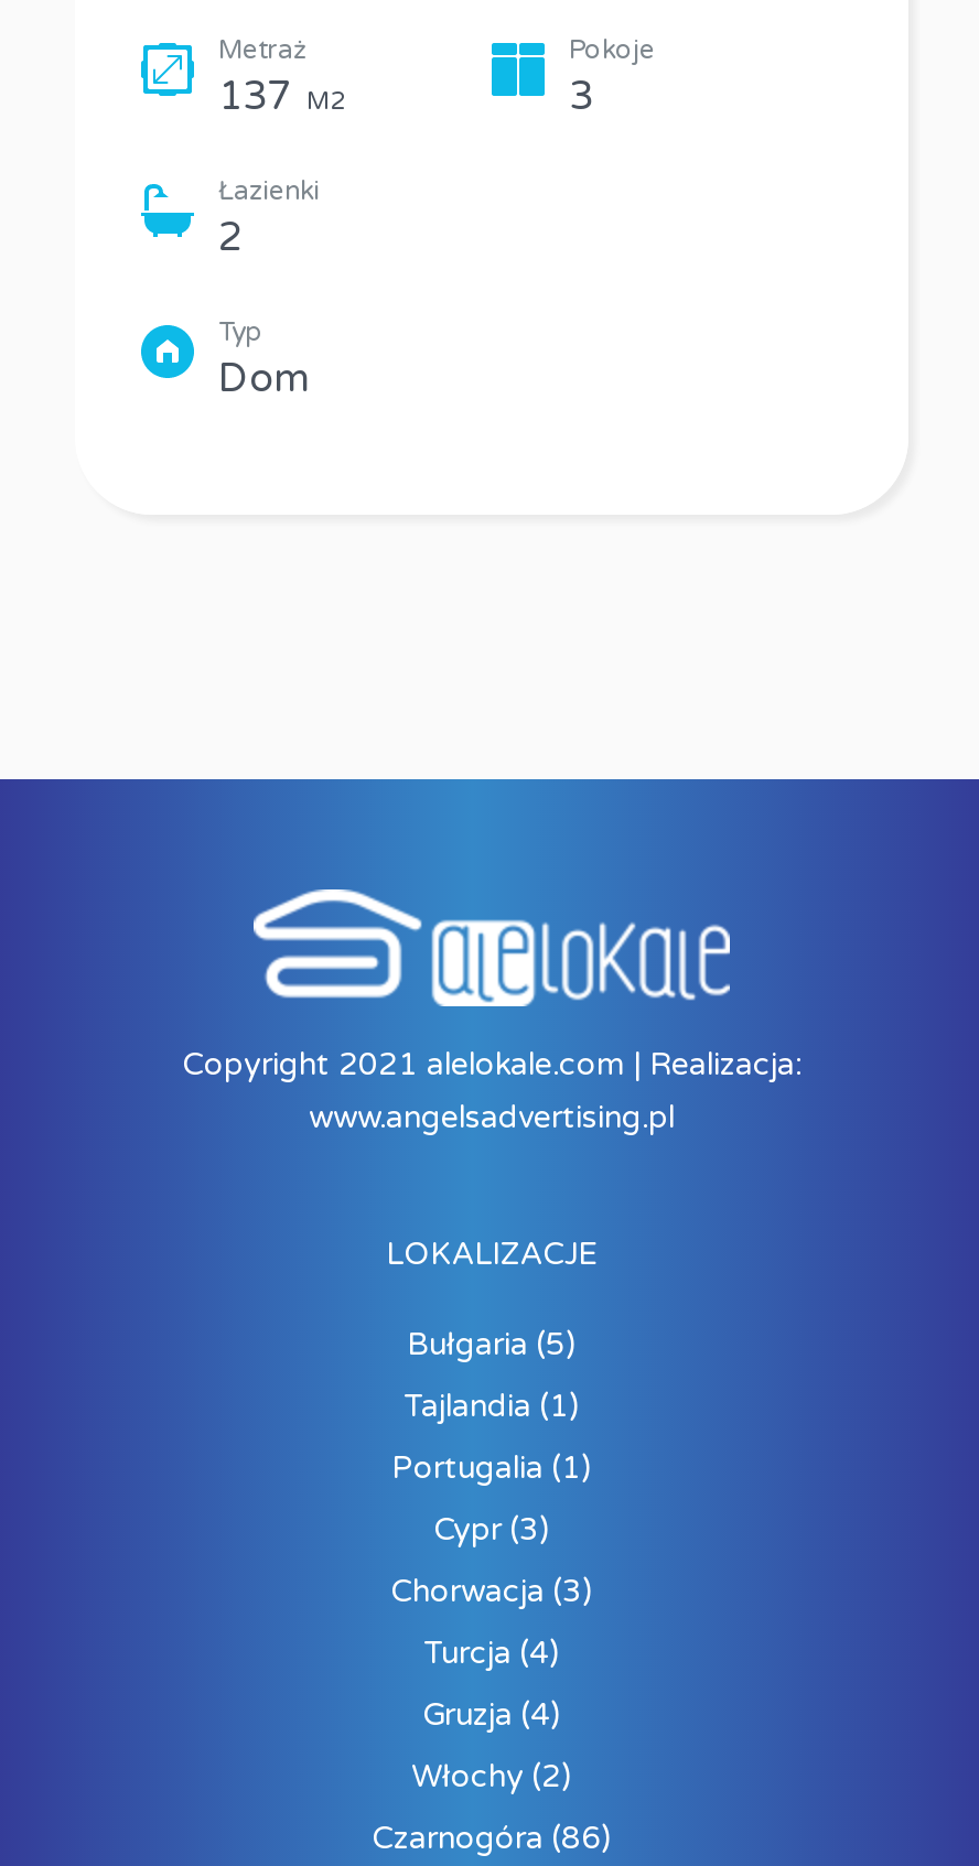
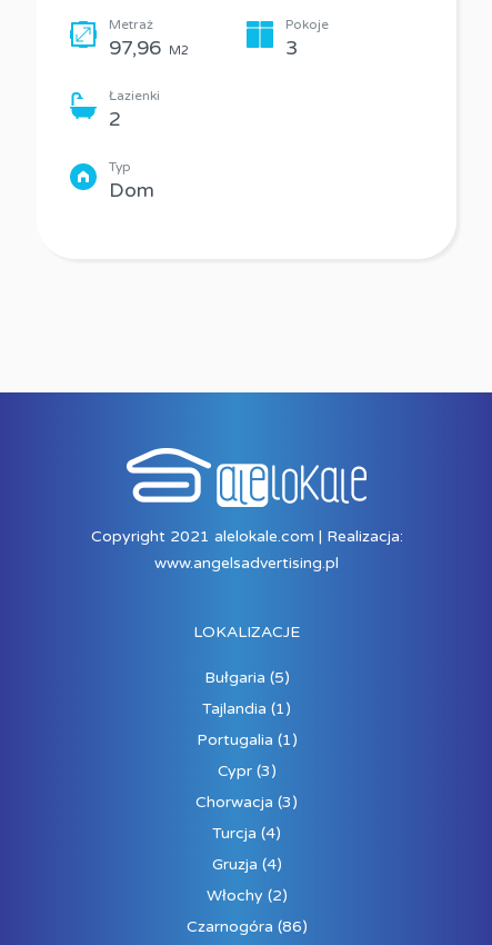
- 137 M2
+ 97,96 M2
